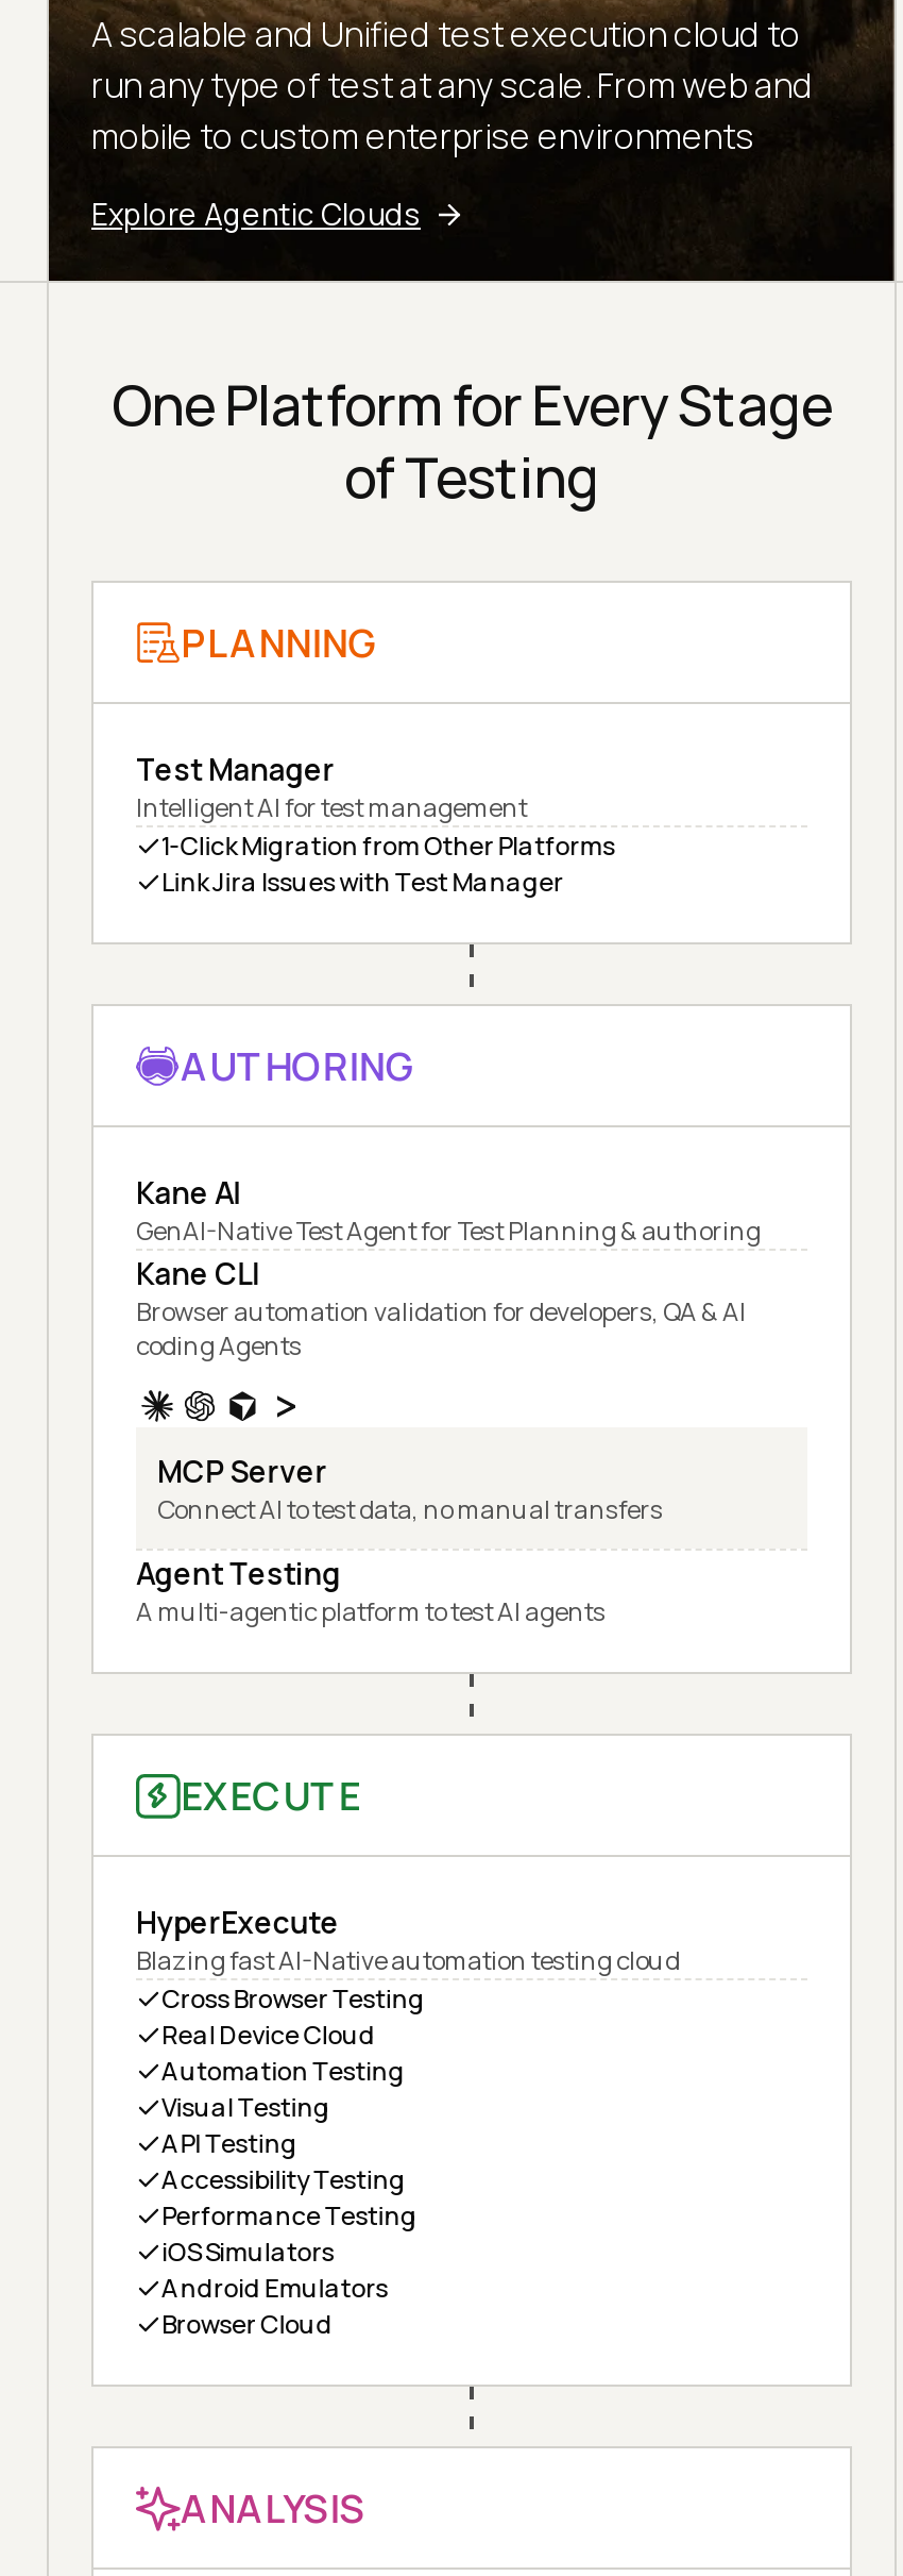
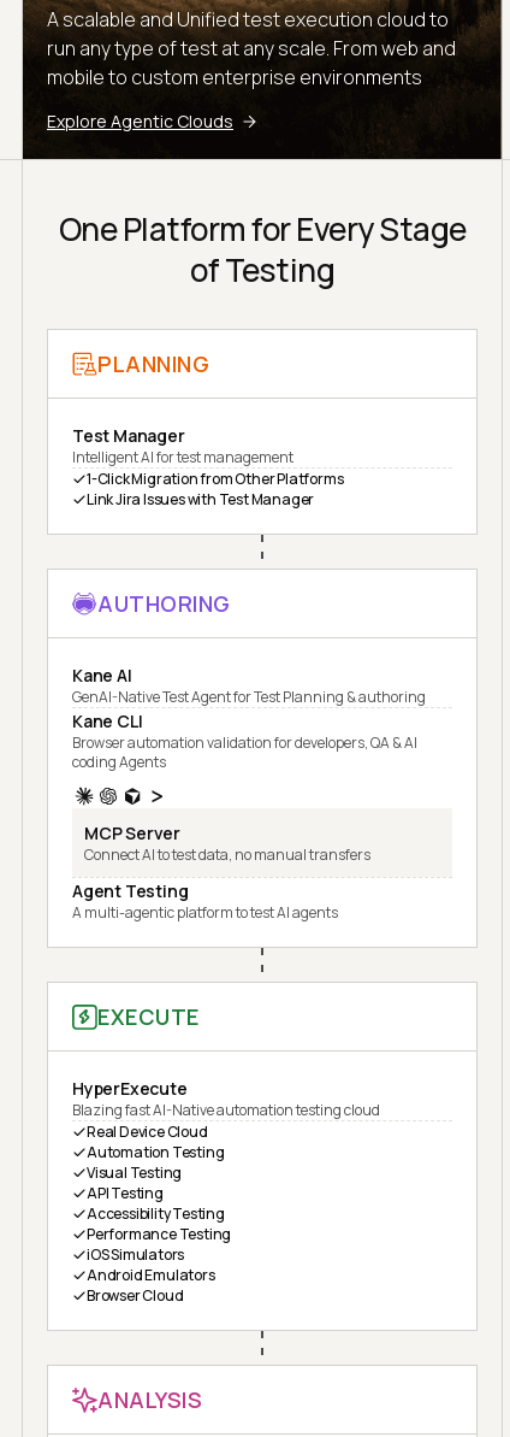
- Cross Browser Testing
